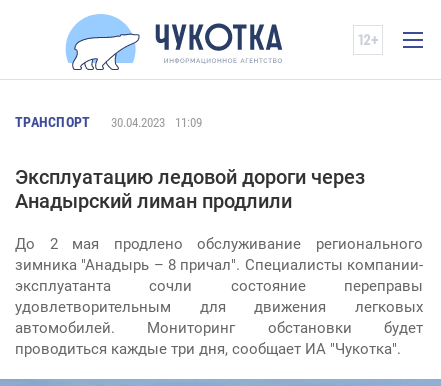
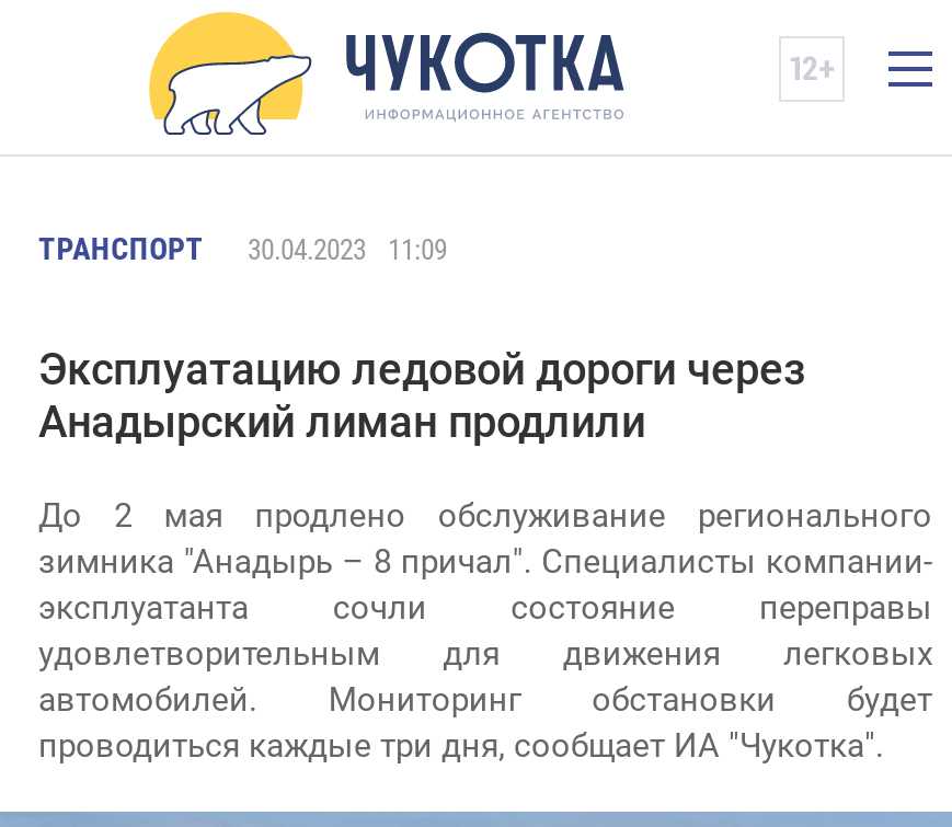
- [image]
+ [image]
